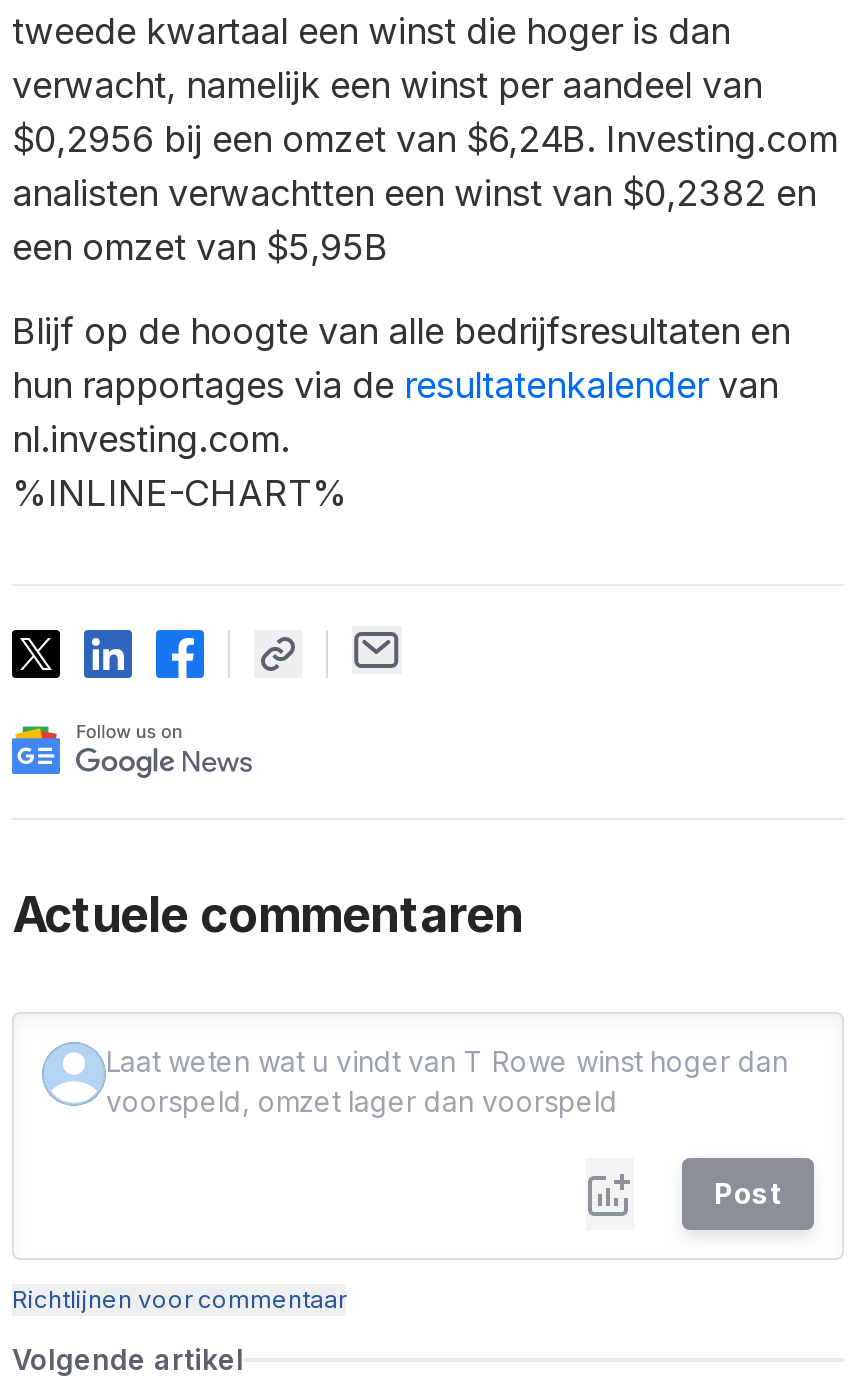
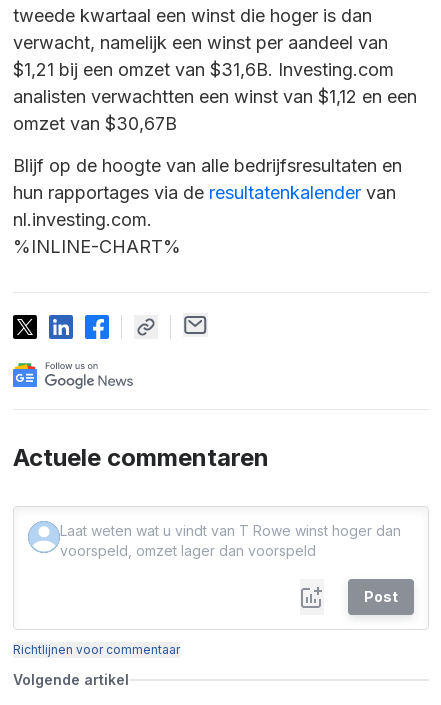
- $0,2956 bij een omzet van $6,24B. Investing.com
- analisten verwachtten een winst van $0,2382 en
- een omzet van $5,95B
+ $1,21 bij een omzet van $31,6B. Investing.com
+ analisten verwachtten een winst van $1,12 en een
+ omzet van $30,67B
